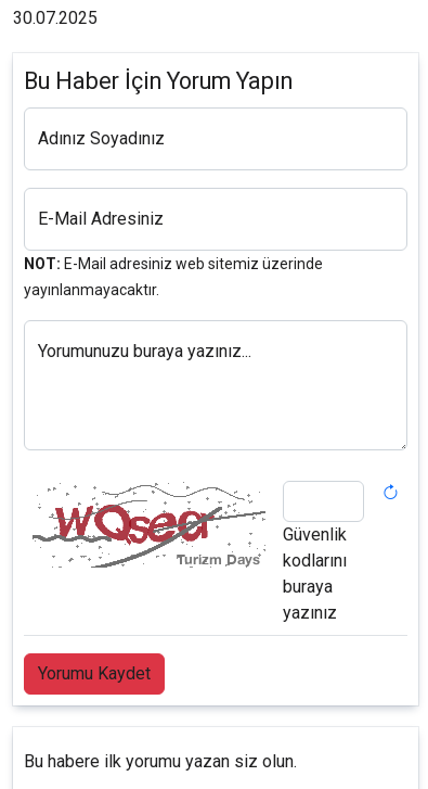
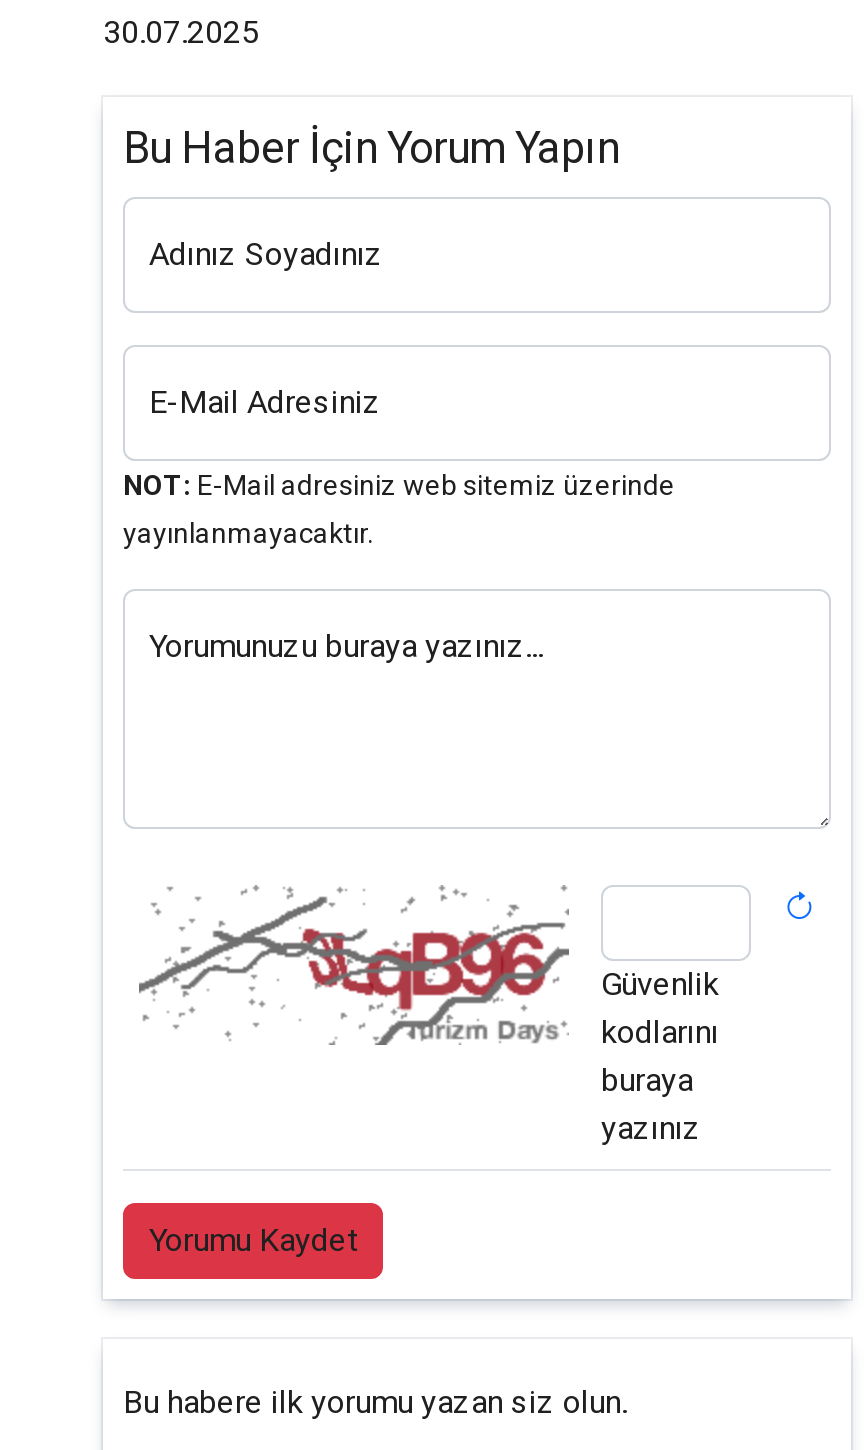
- [image]
+ [image]
